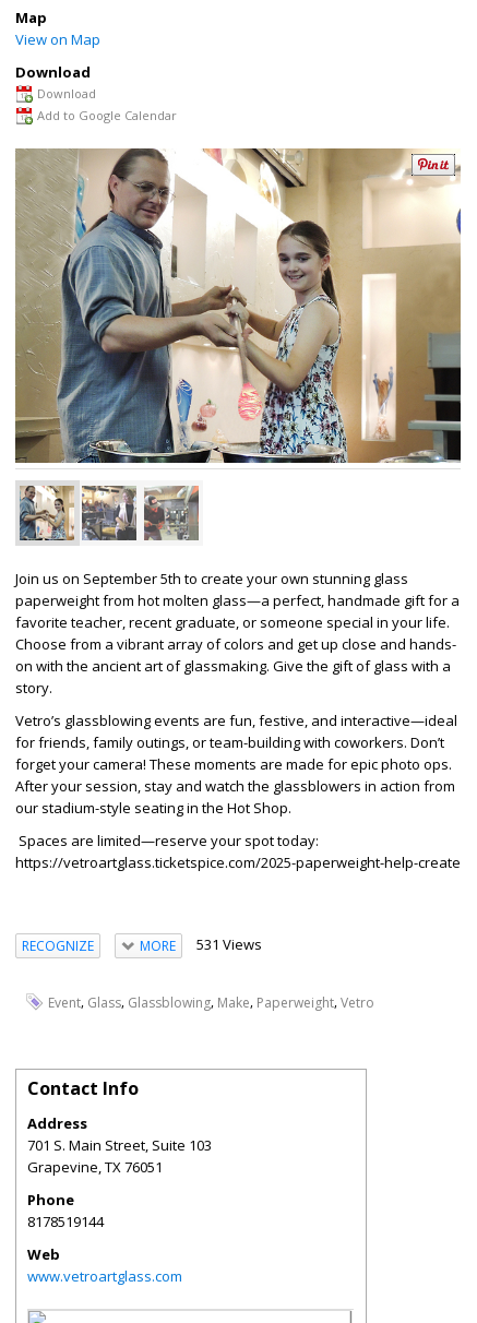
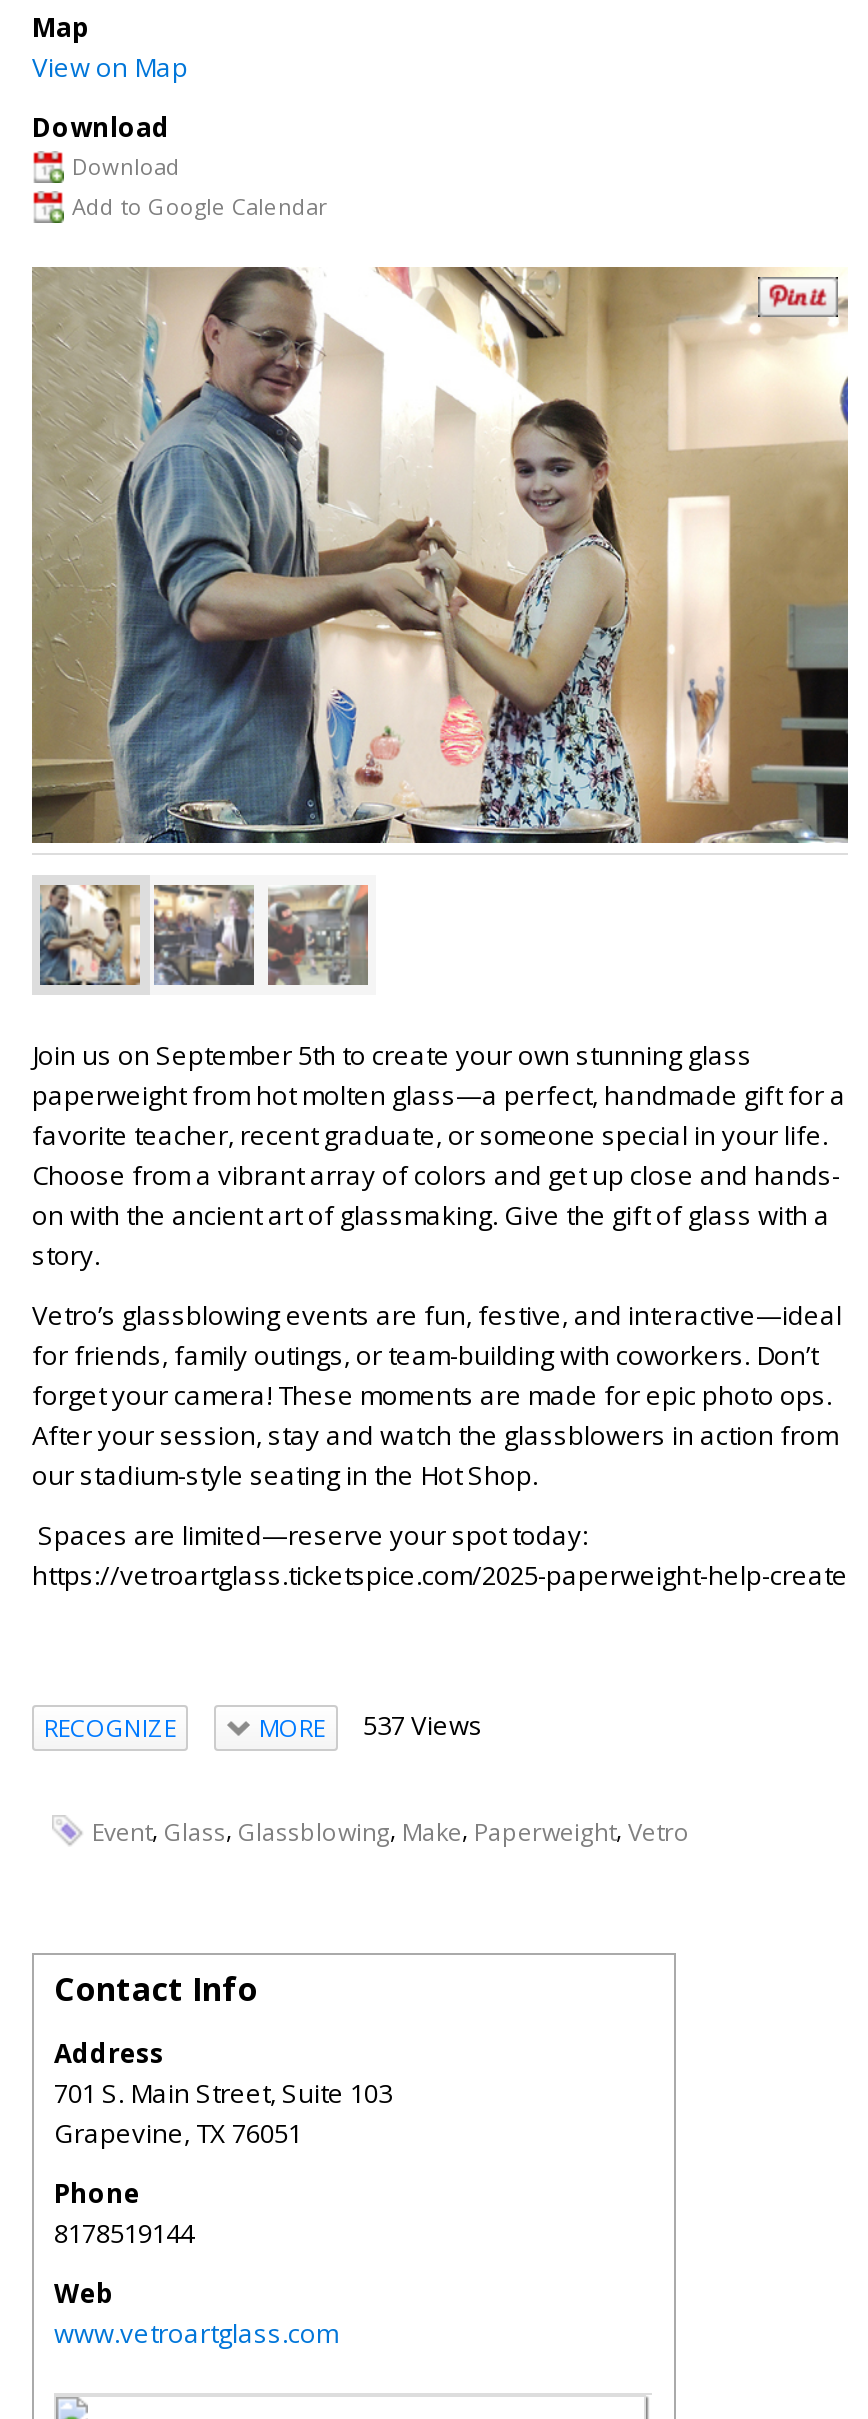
- MORE 531 Views
+ MORE 537 Views
